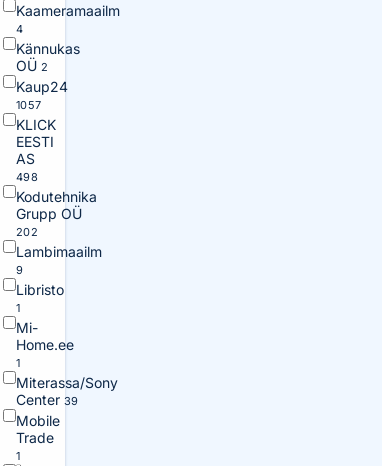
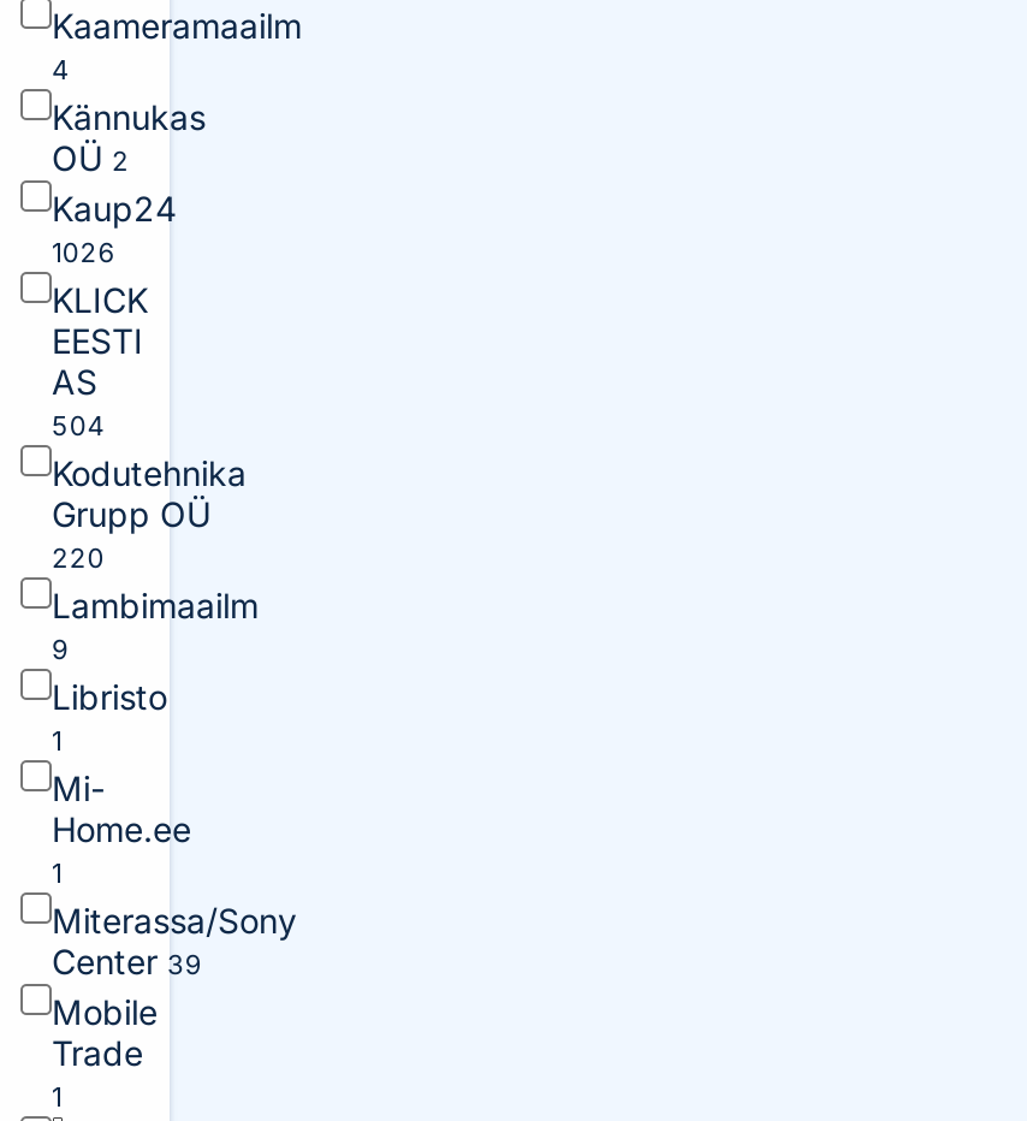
- 1057
+ 1026

- 498
+ 504

- 202
+ 220
